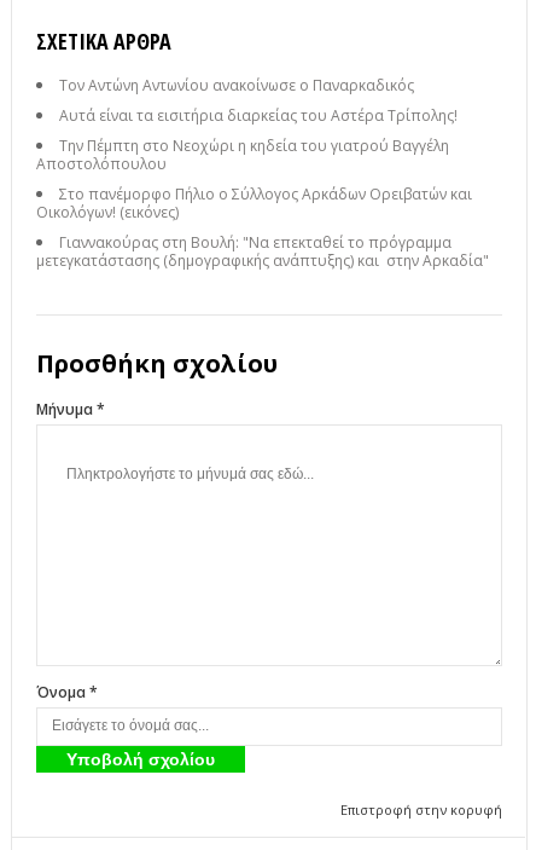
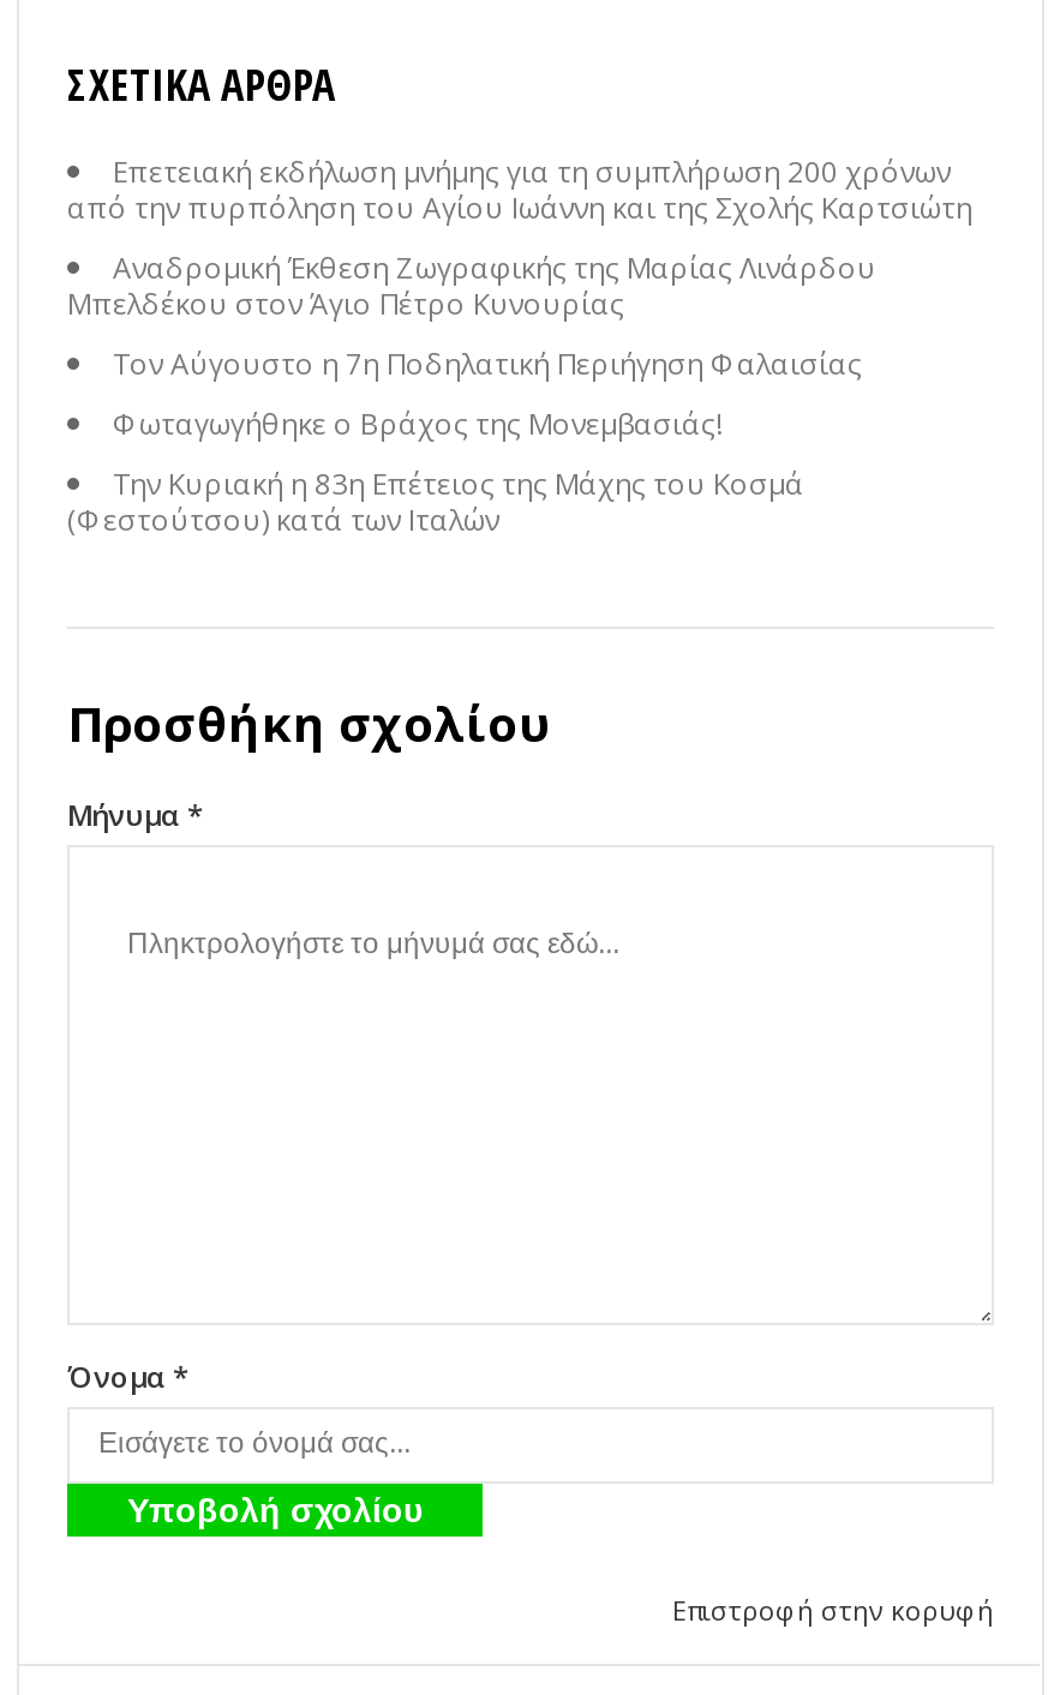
- Τον Αντώνη Αντωνίου ανακοίνωσε ο Παναρκαδικός
+ Επετειακή εκδήλωση μνήμης για τη συμπλήρωση 200 χρόνων
+ από την πυρπόληση του Αγίου Ιωάννη και της Σχολής Καρτσιώτη

- Αυτά είναι τα εισιτήρια διαρκείας του Αστέρα Τρίπολης!
+ Αναδρομική Έκθεση Ζωγραφικής της Μαρίας Λινάρδου
+ Μπελδέκου στον Άγιο Πέτρο Κυνουρίας

- Την Πέμπτη στο Νεοχώρι η κηδεία του γιατρού Βαγγέλη
- Αποστολόπουλου
+ Τον Αύγουστο η 7η Ποδηλατική Περιήγηση Φαλαισίας

- Στο πανέμορφο Πήλιο ο Σύλλογος Αρκάδων Ορειβατών και
- Οικολόγων! (εικόνες)
+ Φωταγωγήθηκε ο Βράχος της Μονεμβασιάς!

- Γιαννακούρας στη Βουλή: "Να επεκταθεί το πρόγραμμα
- μετεγκατάστασης (δημογραφικής ανάπτυξης) και στην Αρκαδία"
+ Την Κυριακή η 83η Επέτειος της Μάχης του Κοσμά
+ (Φεστούτσου) κατά των Ιταλών
